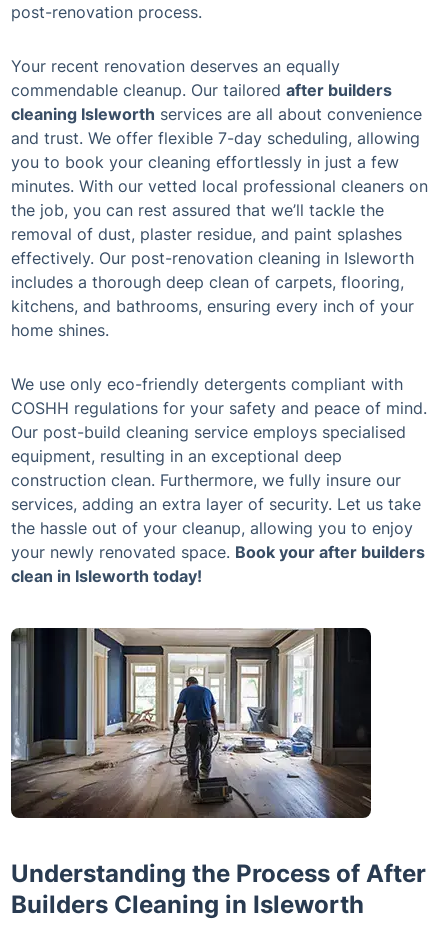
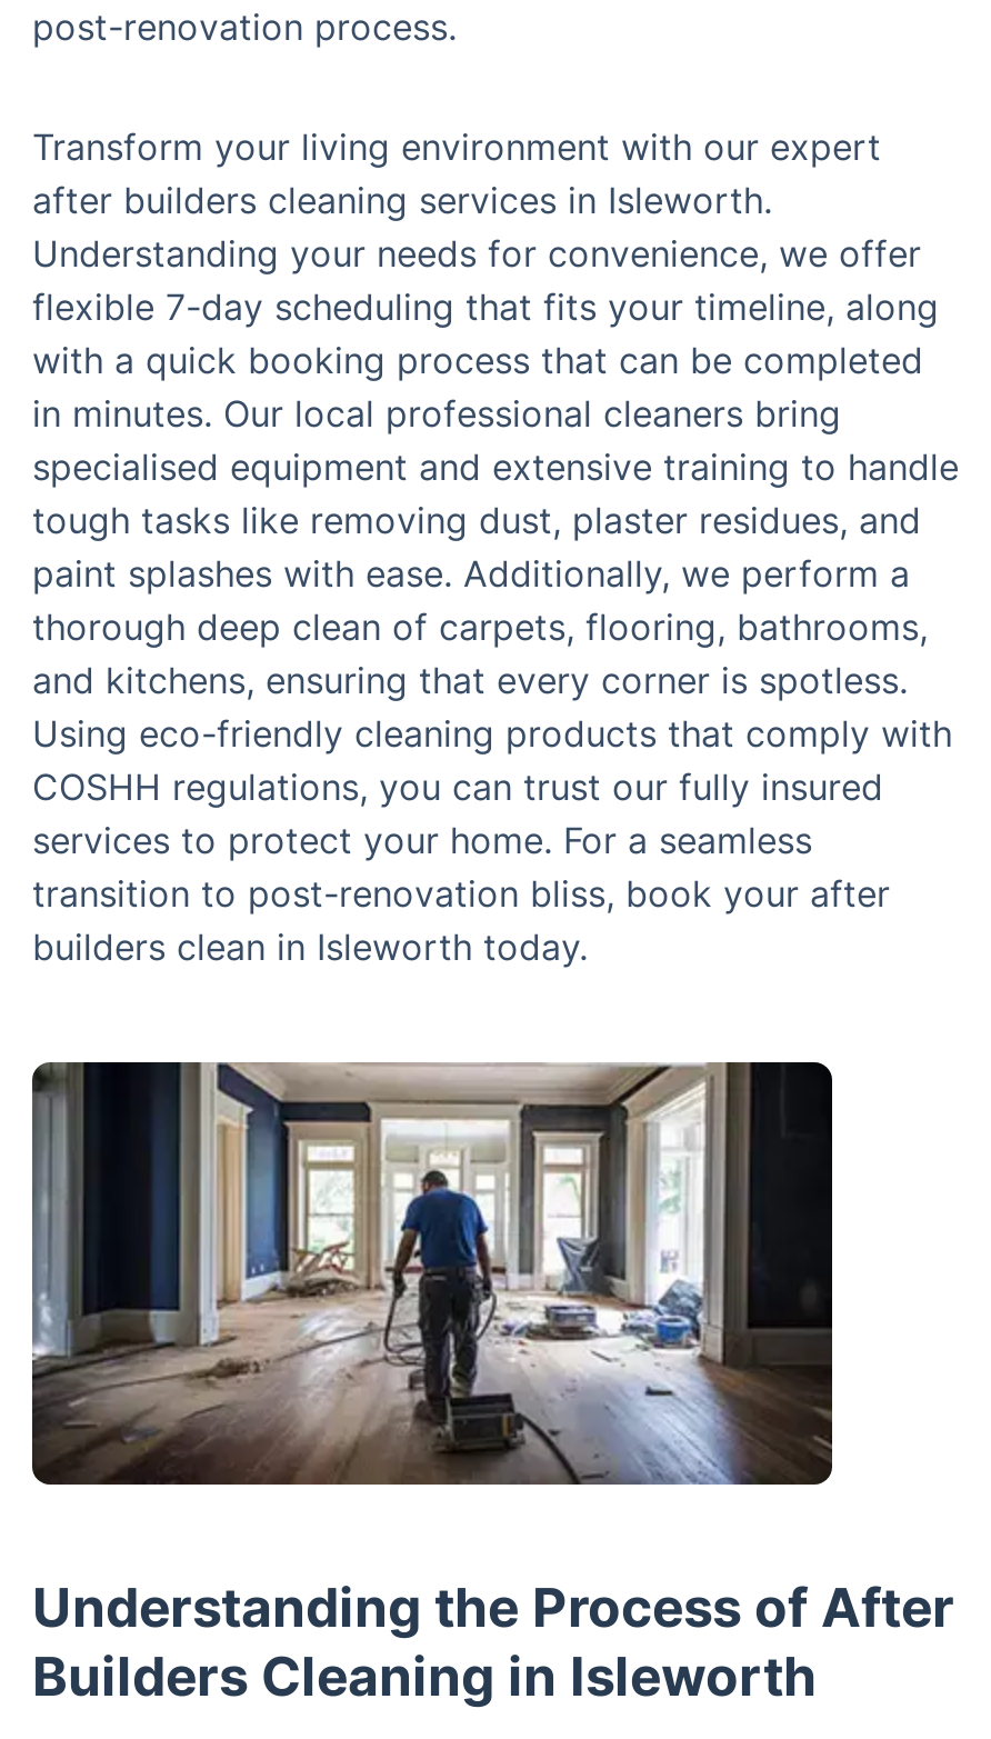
- Your recent renovation deserves an equally
- commendable cleanup. Our tailored after builders
- cleaning Isleworth services are all about convenience
- and trust. We offer flexible 7-day scheduling, allowing
- you to book your cleaning effortlessly in just a few
- minutes. With our vetted local professional cleaners on
- the job, you can rest assured that we’ll tackle the
- removal of dust, plaster residue, and paint splashes
- effectively. Our post-renovation cleaning in Isleworth
- includes a thorough deep clean of carpets, flooring,
- kitchens, and bathrooms, ensuring every inch of your
- home shines.
- We use only eco-friendly detergents compliant with
- COSHH regulations for your safety and peace of mind.
- Our post-build cleaning service employs specialised
- equipment, resulting in an exceptional deep
- construction clean. Furthermore, we fully insure our
- services, adding an extra layer of security. Let us take
- the hassle out of your cleanup, allowing you to enjoy
- your newly renovated space. Book your after builders
- clean in Isleworth today!
+ Transform your living environment with our expert
+ after builders cleaning services in Isleworth.
+ Understanding your needs for convenience, we offer
+ flexible 7-day scheduling that fits your timeline, along
+ with a quick booking process that can be completed
+ in minutes. Our local professional cleaners bring
+ specialised equipment and extensive training to handle
+ tough tasks like removing dust, plaster residues, and
+ paint splashes with ease. Additionally, we perform a
+ thorough deep clean of carpets, flooring, bathrooms,
+ and kitchens, ensuring that every corner is spotless.
+ Using eco-friendly cleaning products that comply with
+ COSHH regulations, you can trust our fully insured
+ services to protect your home. For a seamless
+ transition to post-renovation bliss, book your after
+ builders clean in Isleworth today.
